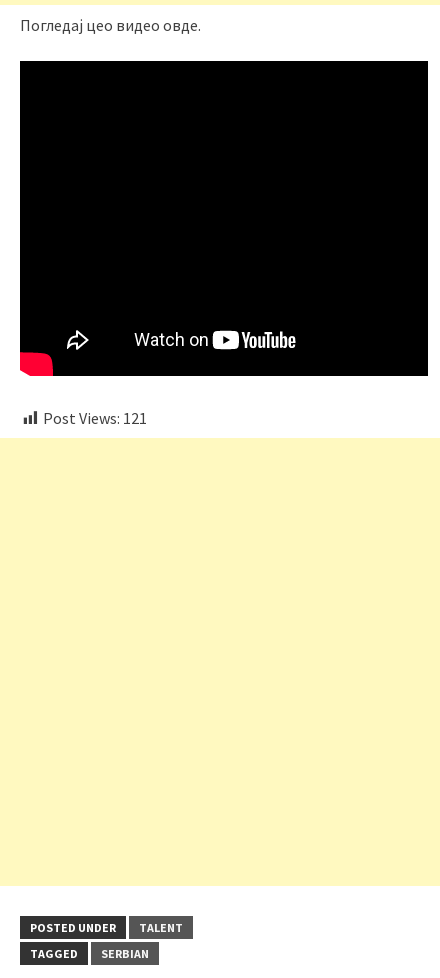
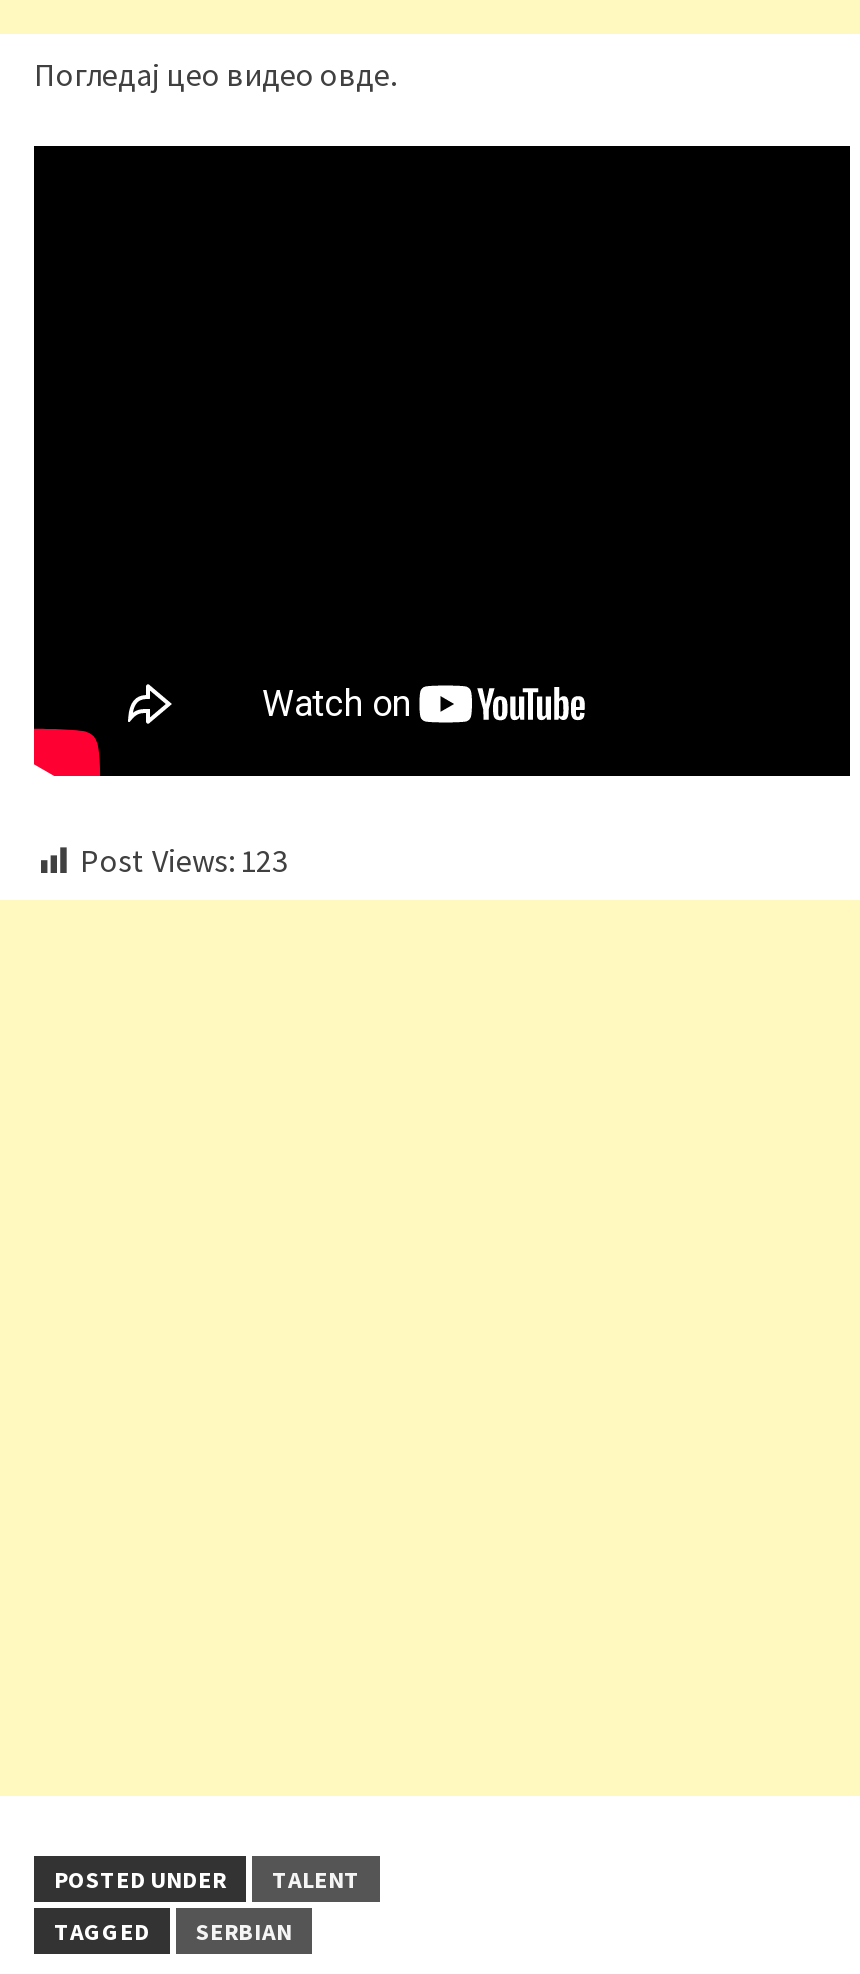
- Post Views: 121
+ Post Views: 123
